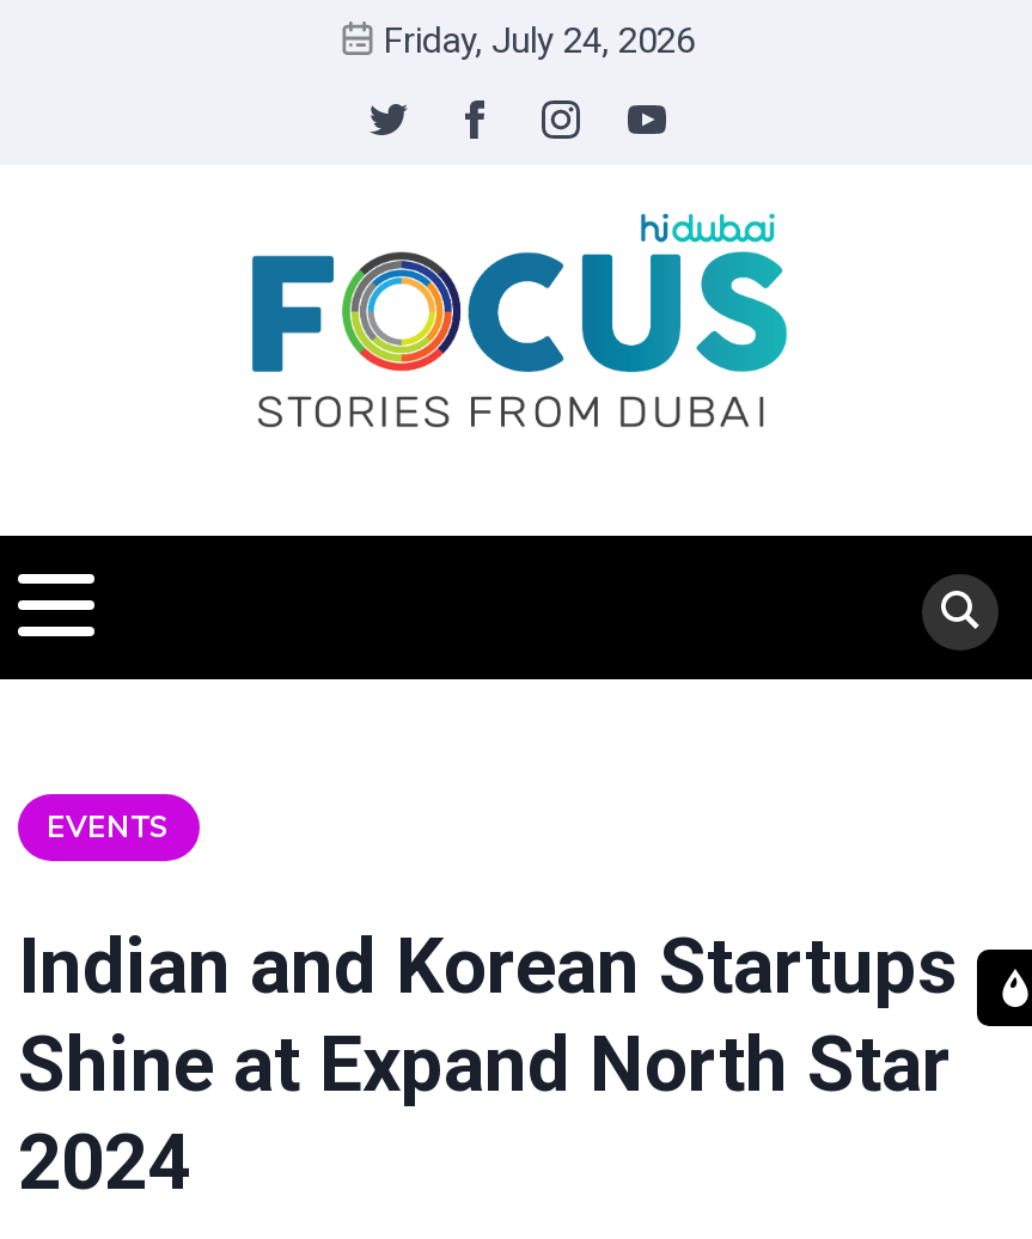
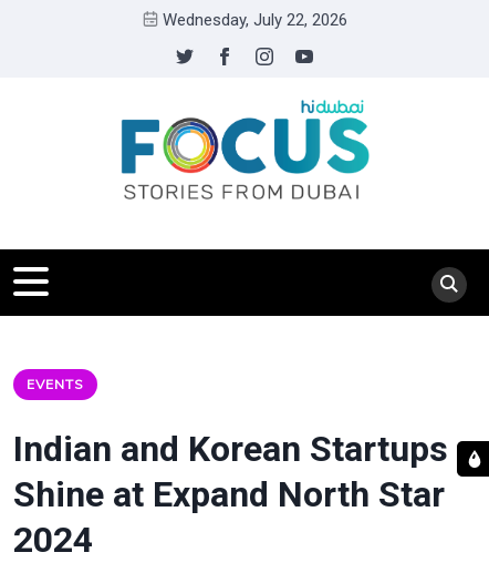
- Friday, July 24, 2026
+ Wednesday, July 22, 2026
